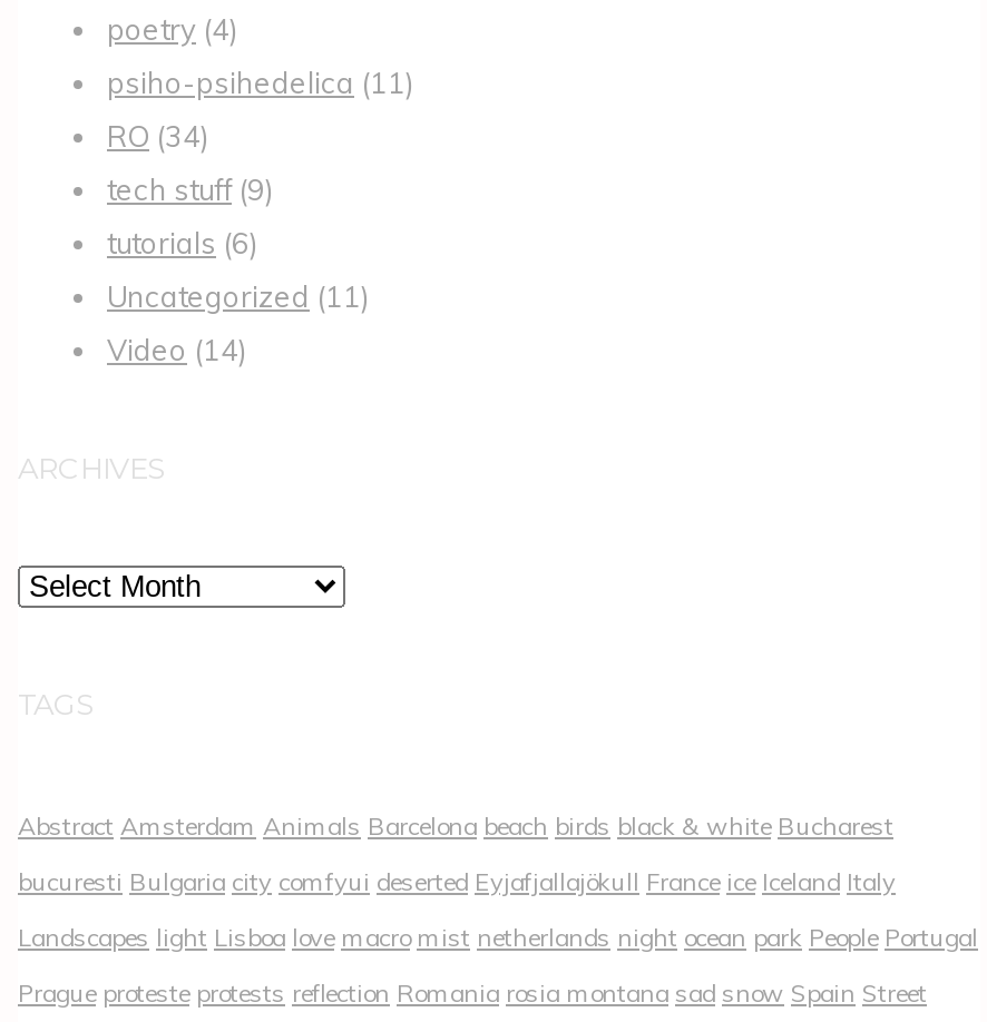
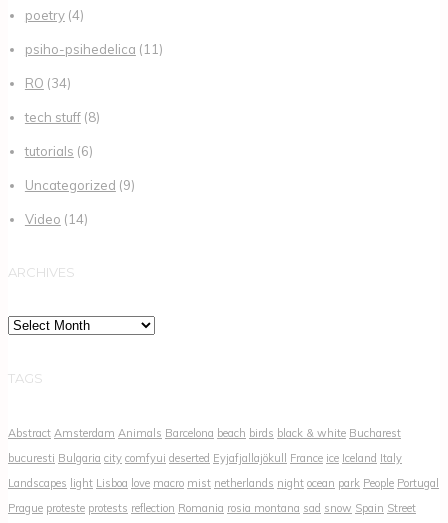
- tech stuff (9)
+ tech stuff (8)

- Uncategorized (11)
+ Uncategorized (9)
